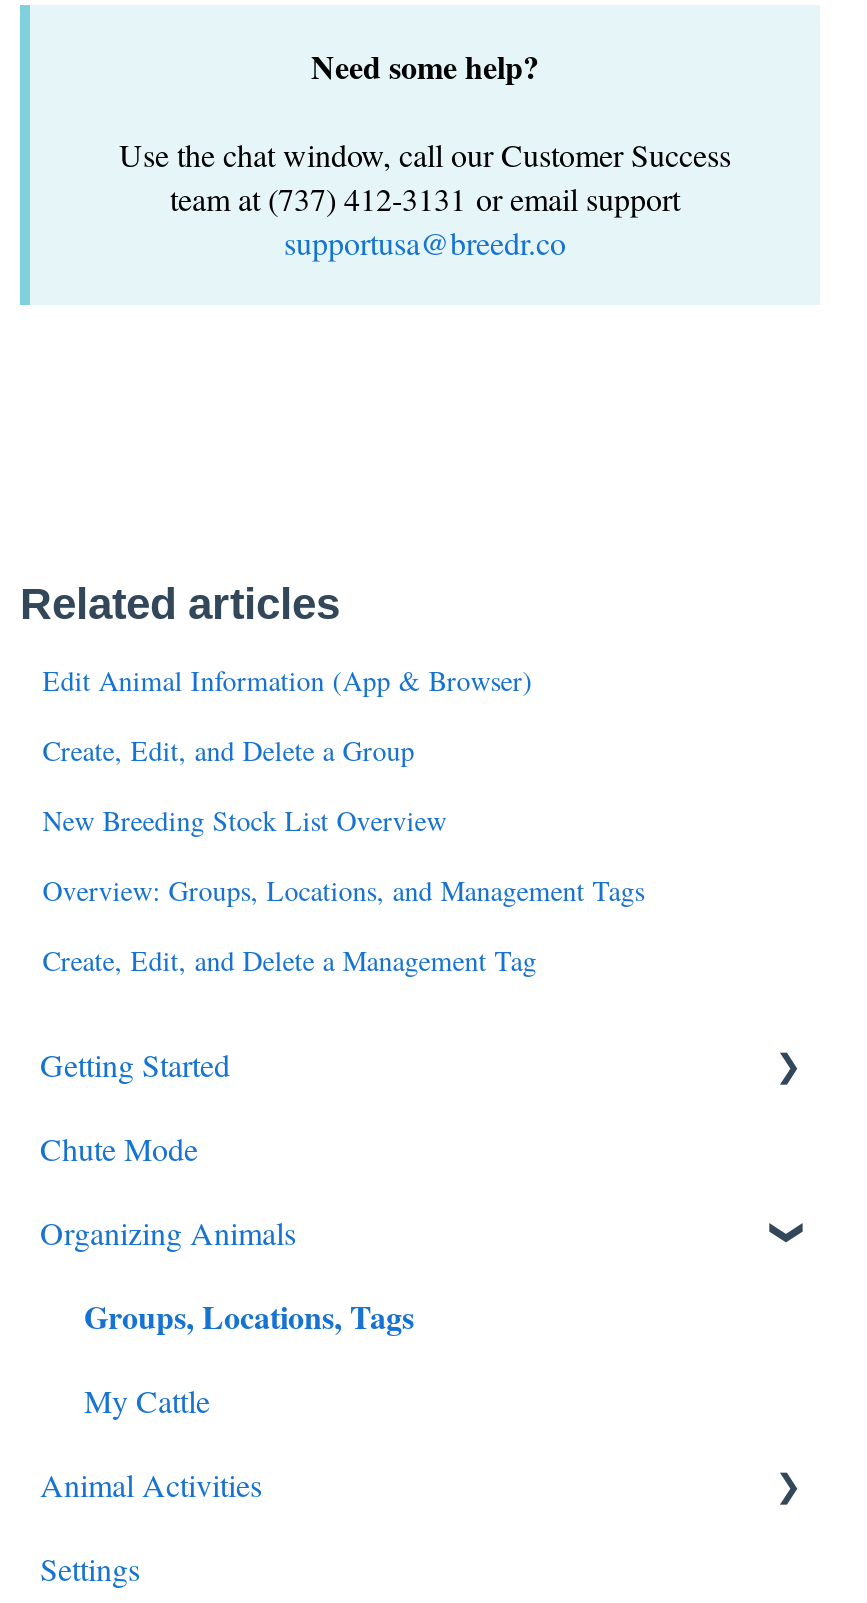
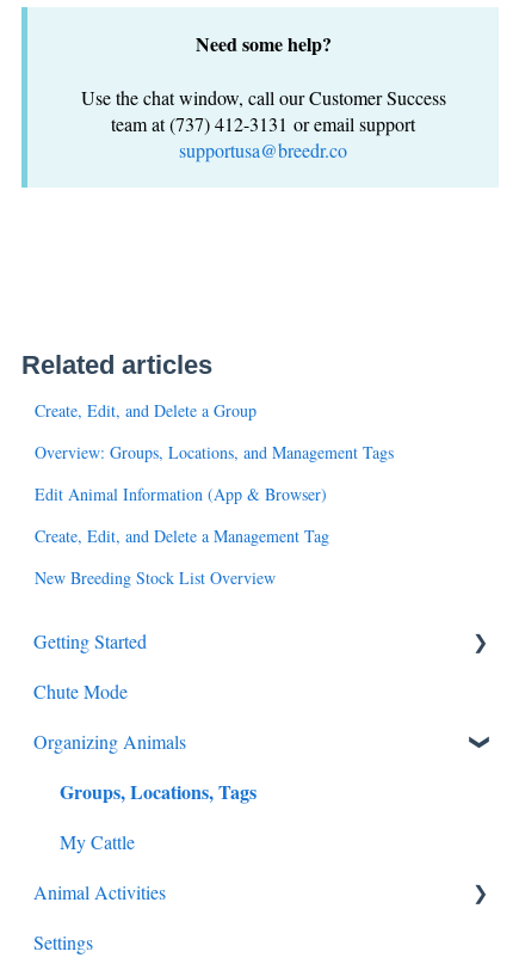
moved down: Edit Animal Information (App & Browser)

moved up: Create, Edit, and Delete a Group

moved down: New Breeding Stock List Overview

moved up: Overview: Groups, Locations, and Management Tags

moved up: Create, Edit, and Delete a Management Tag
